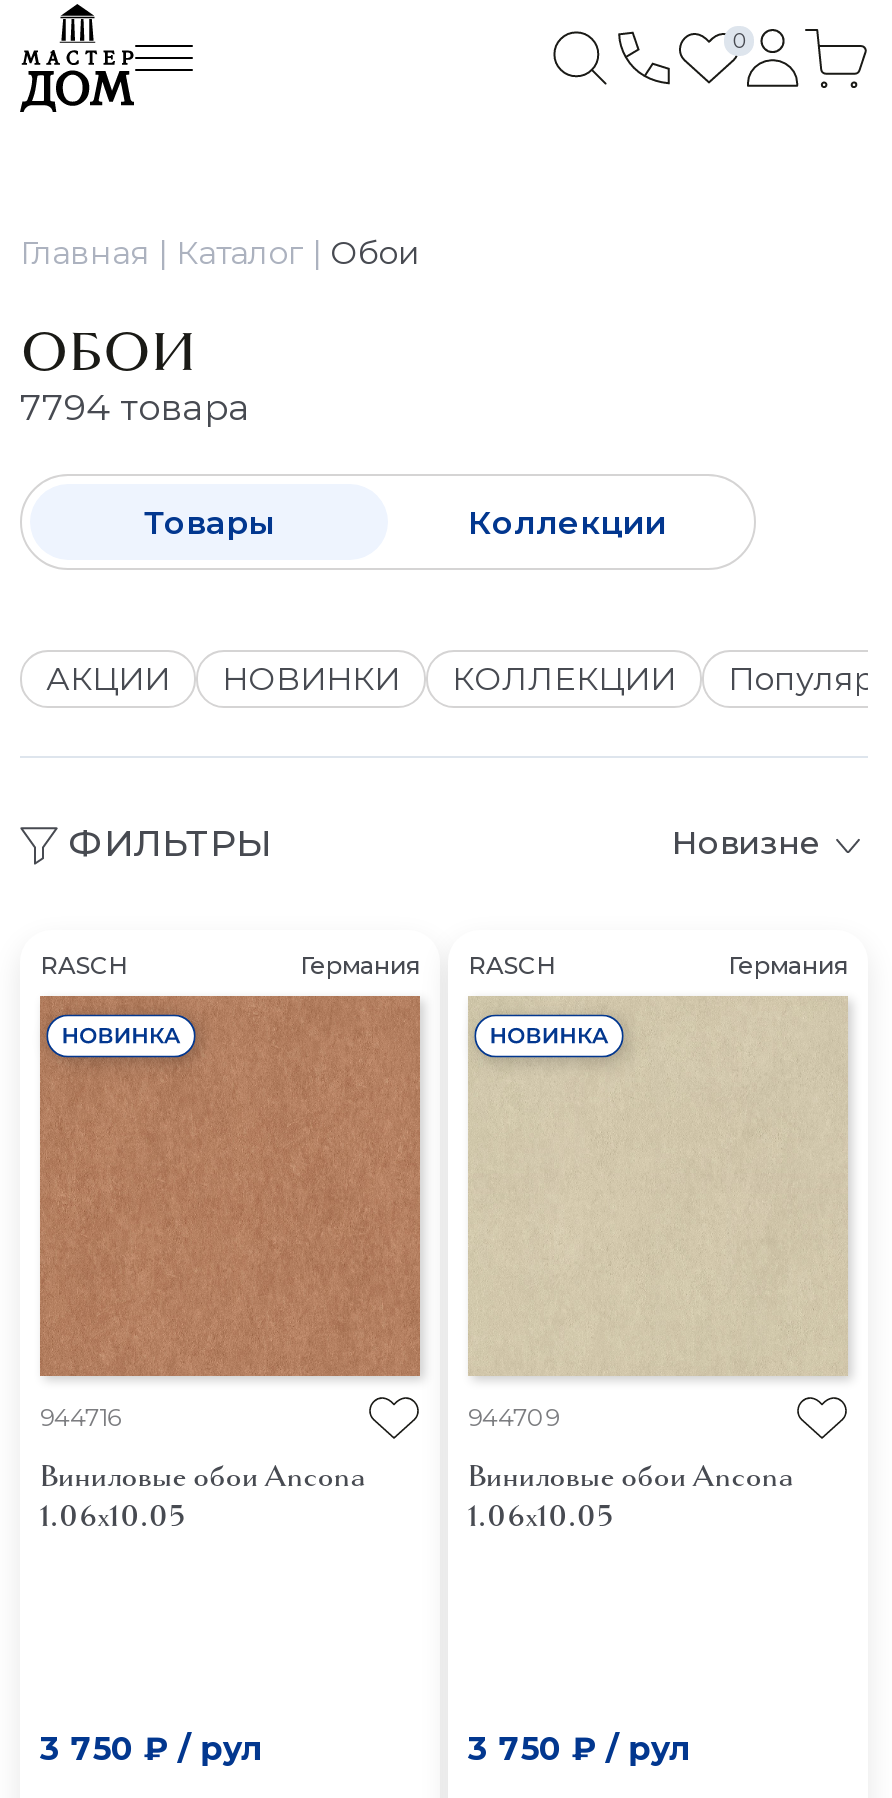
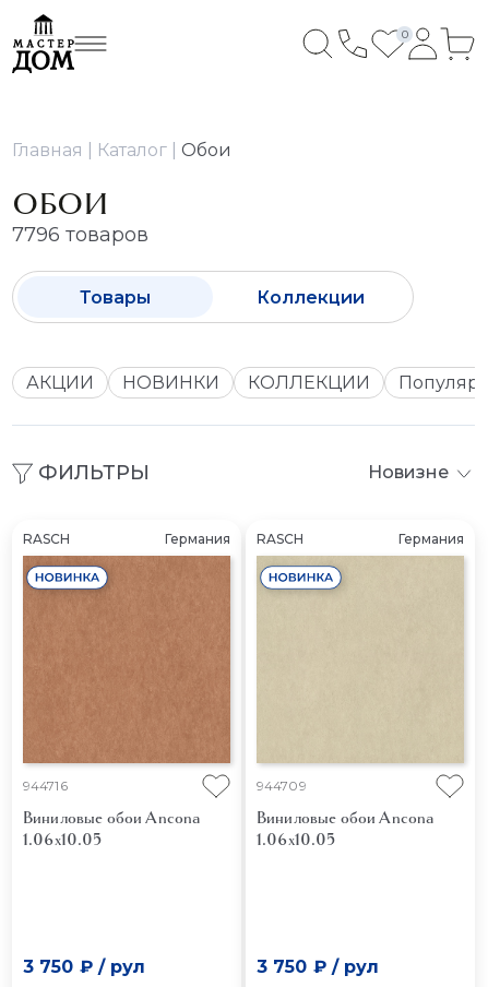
- 7794 товара
+ 7796 товаров
